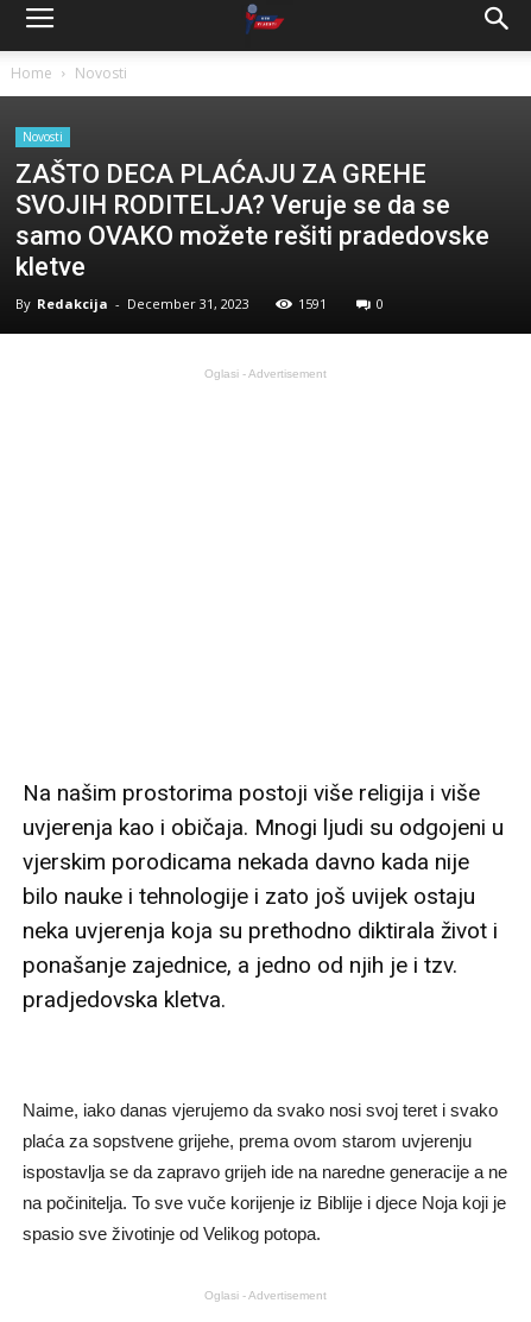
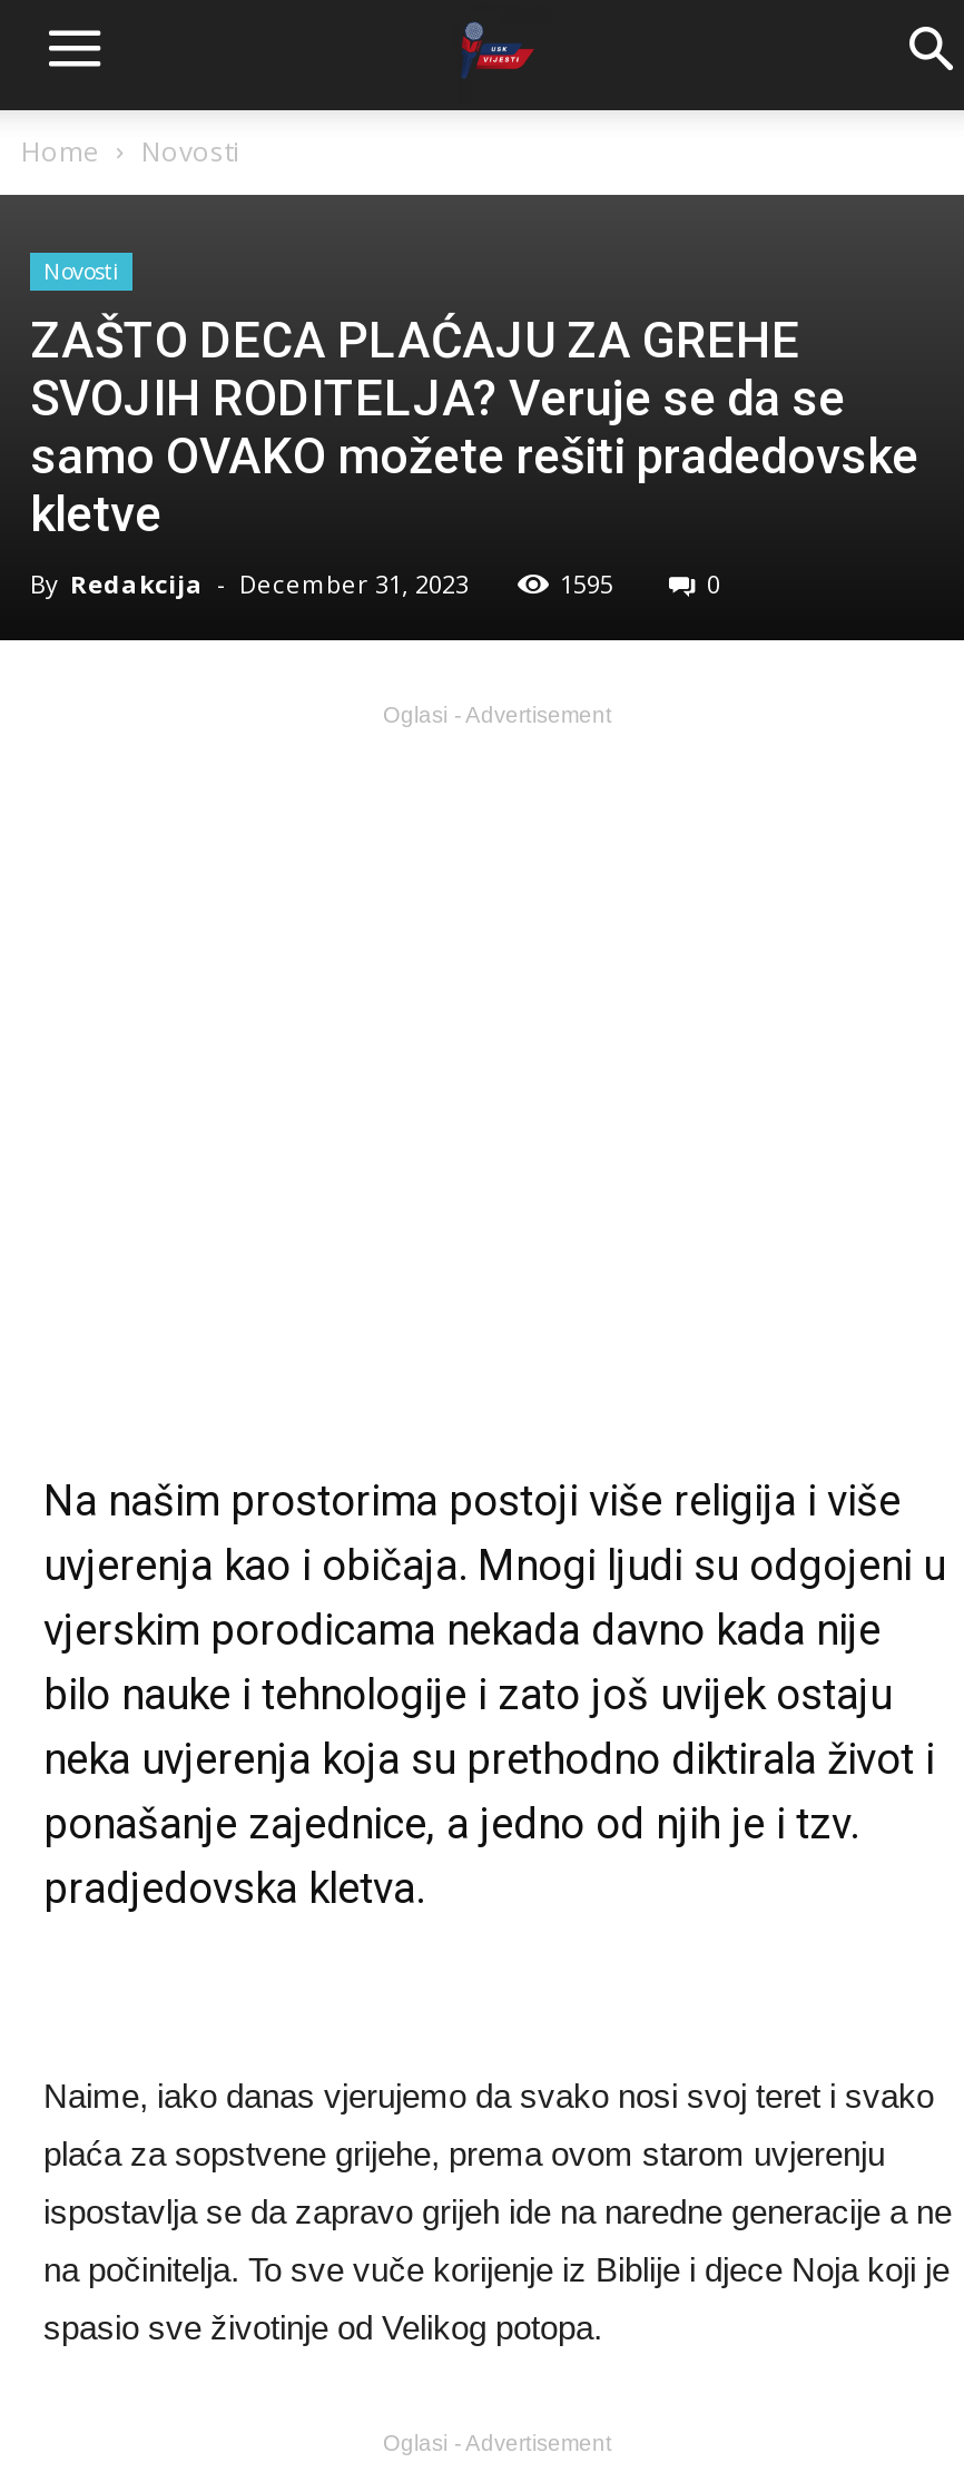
- 1591
+ 1595
